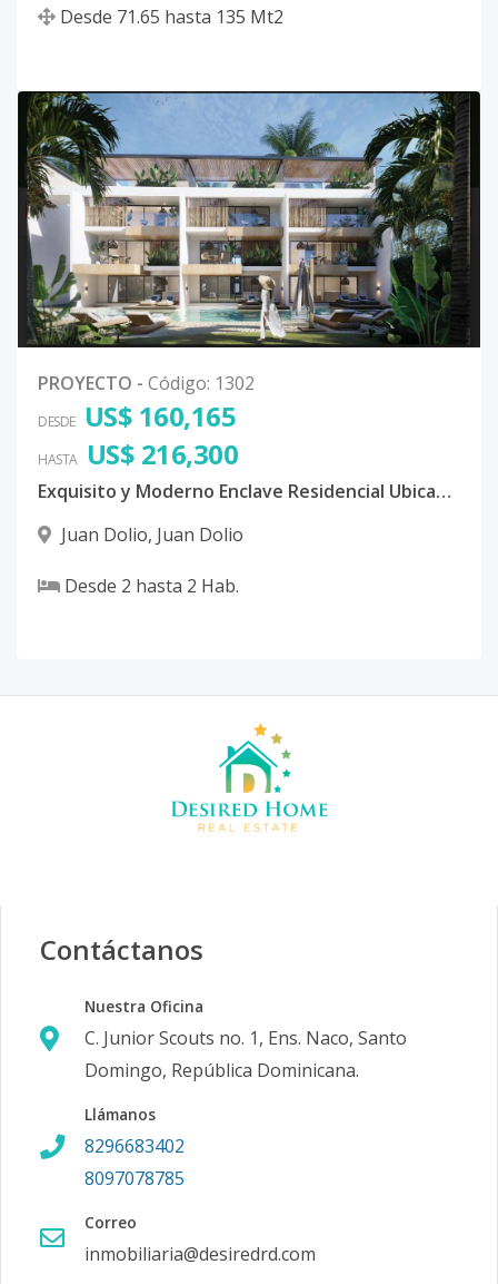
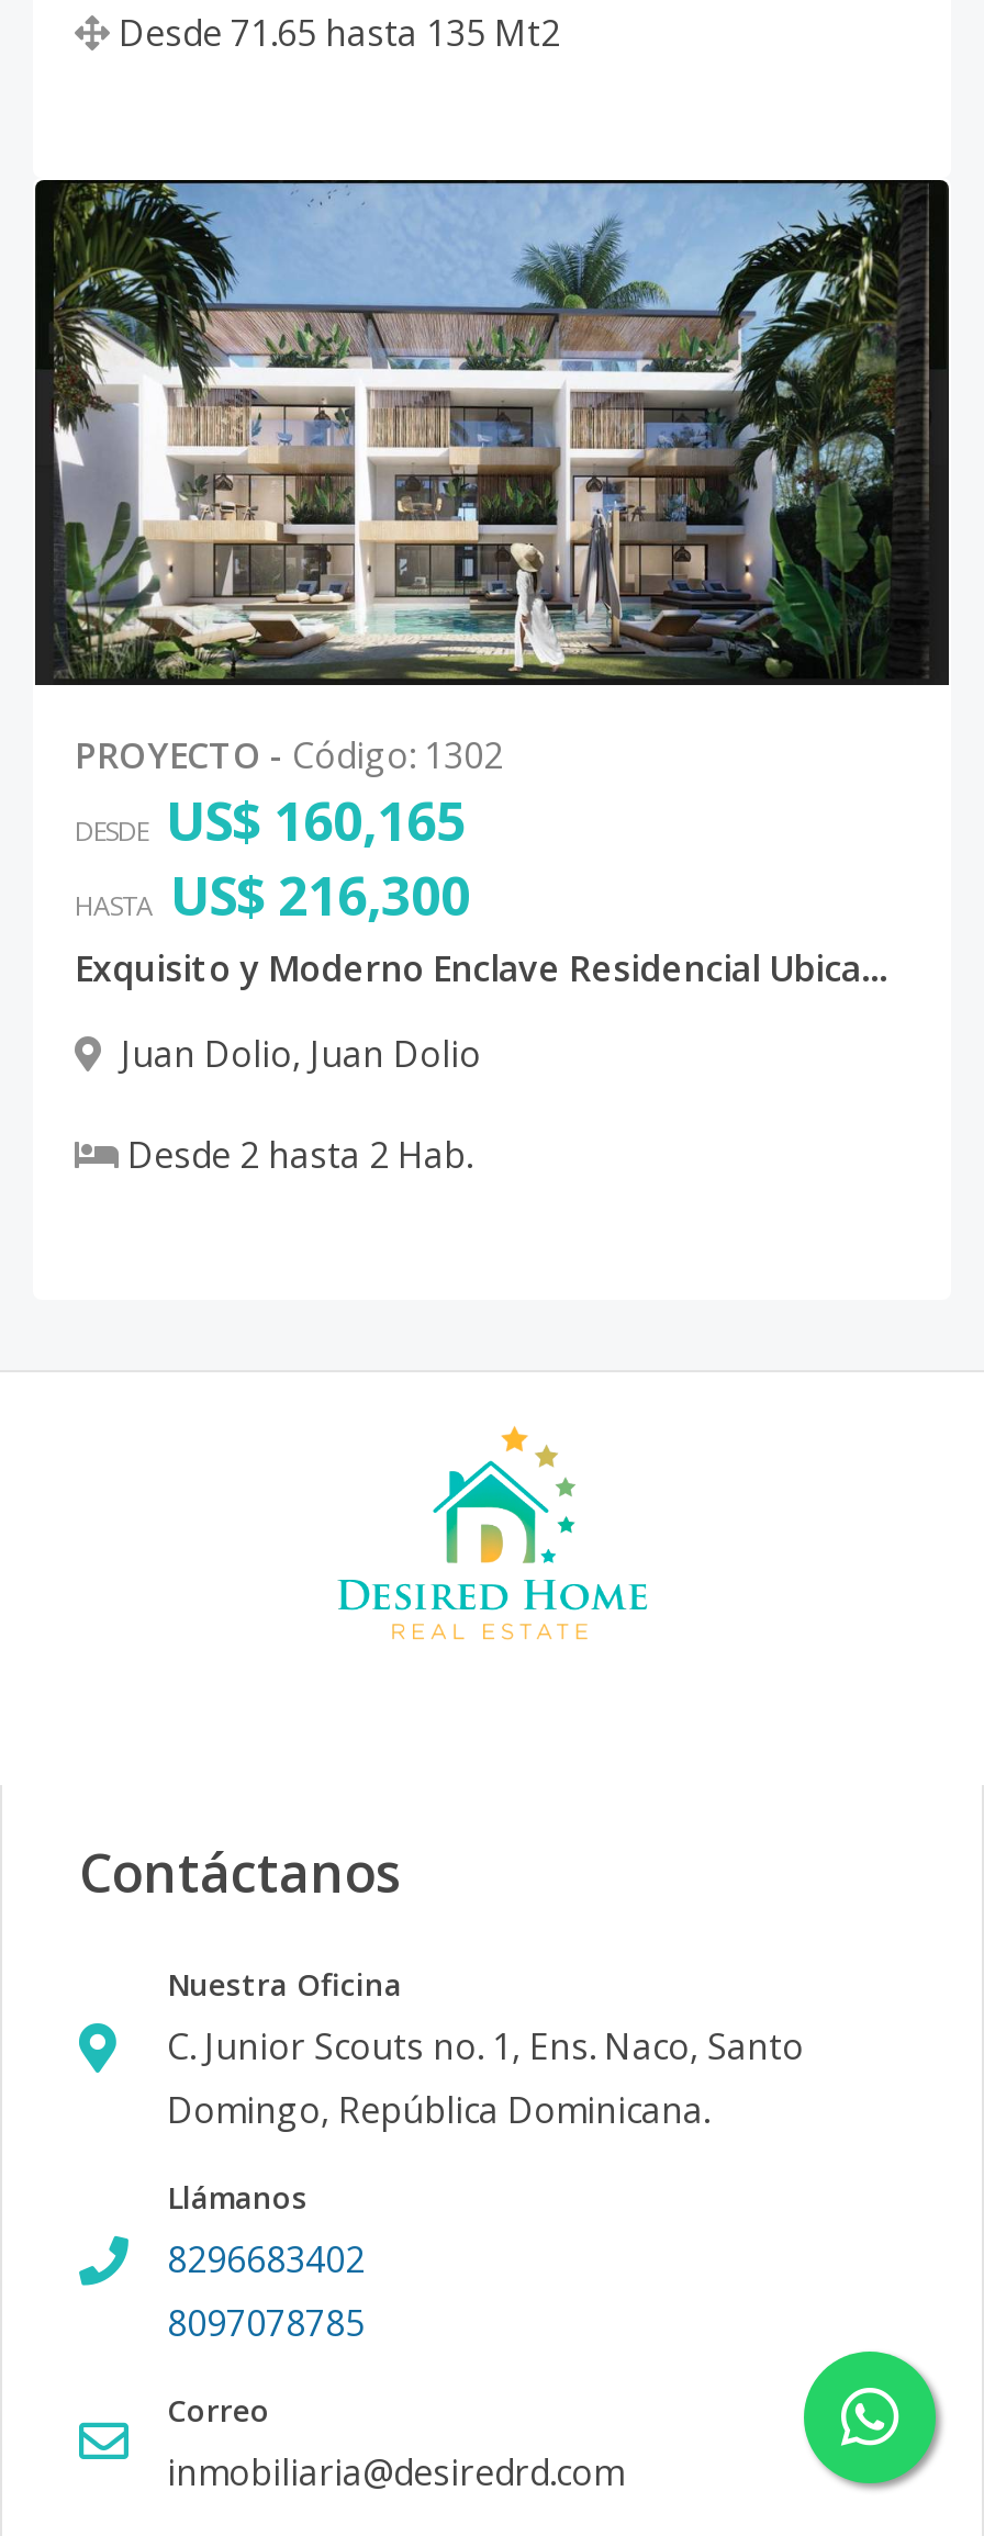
+ [image]
